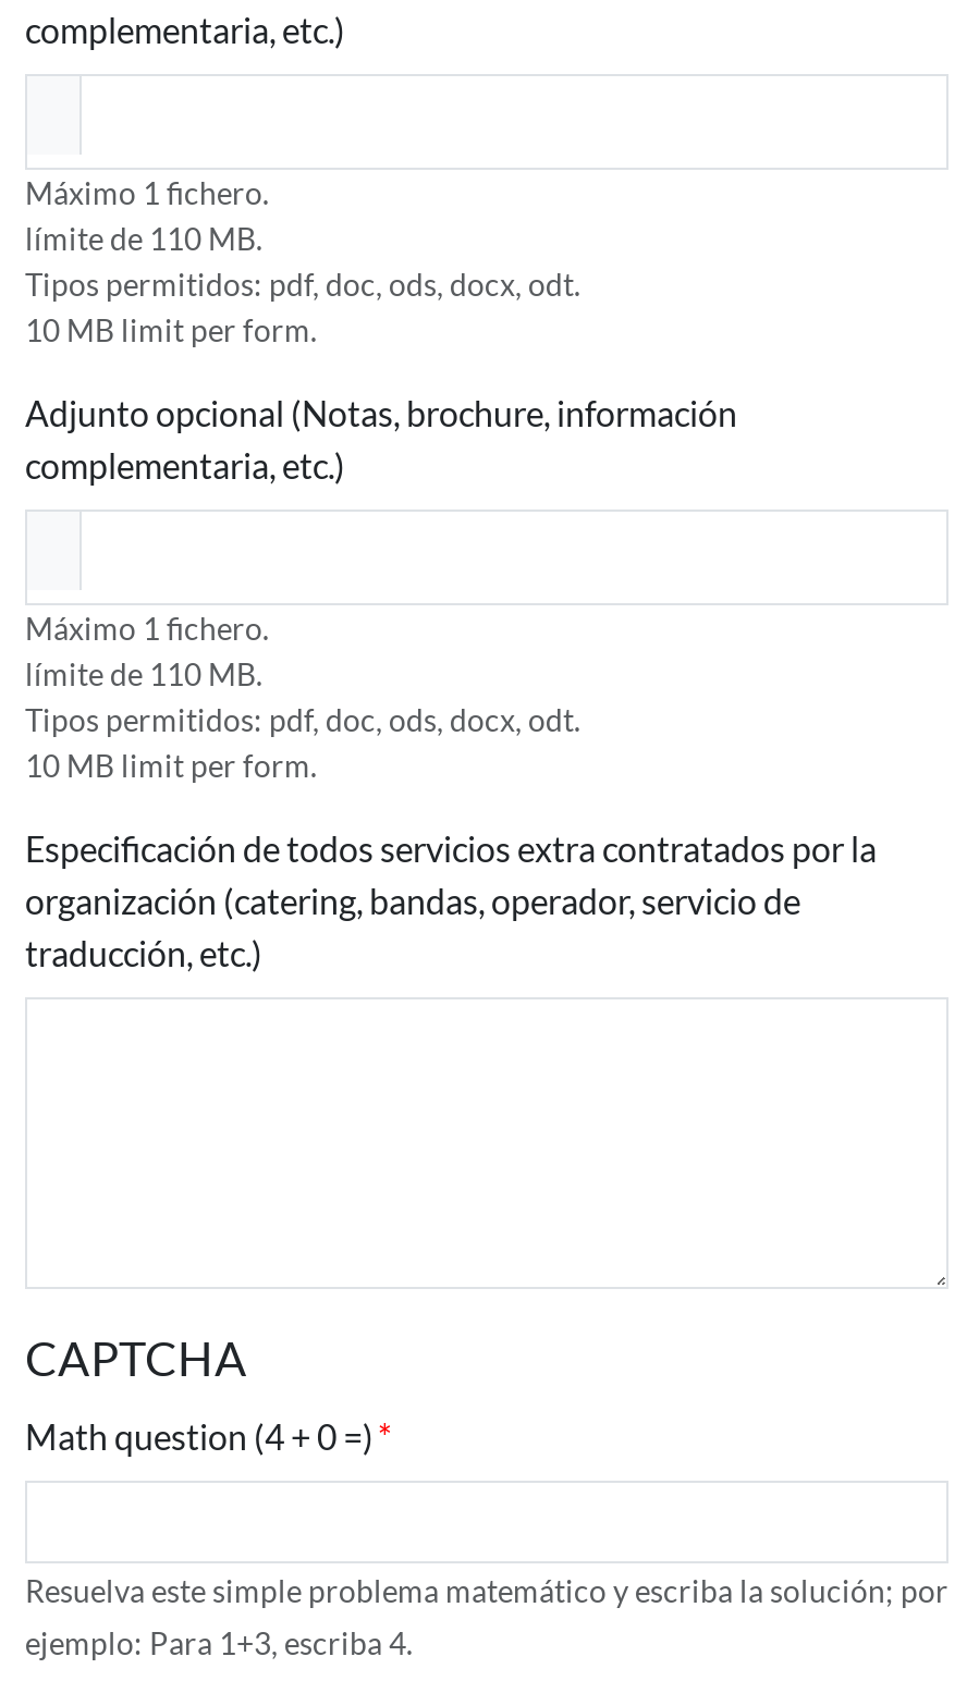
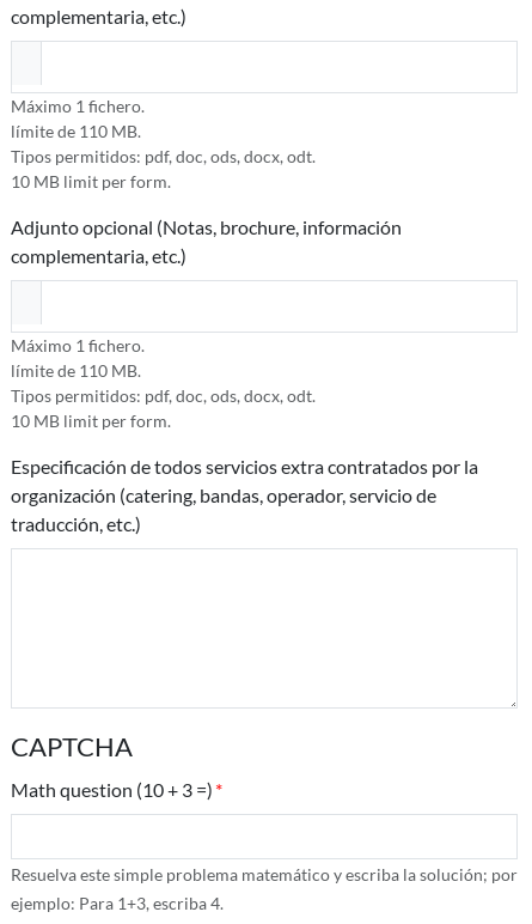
- Math question (4 + 0 =)
+ Math question (10 + 3 =)
